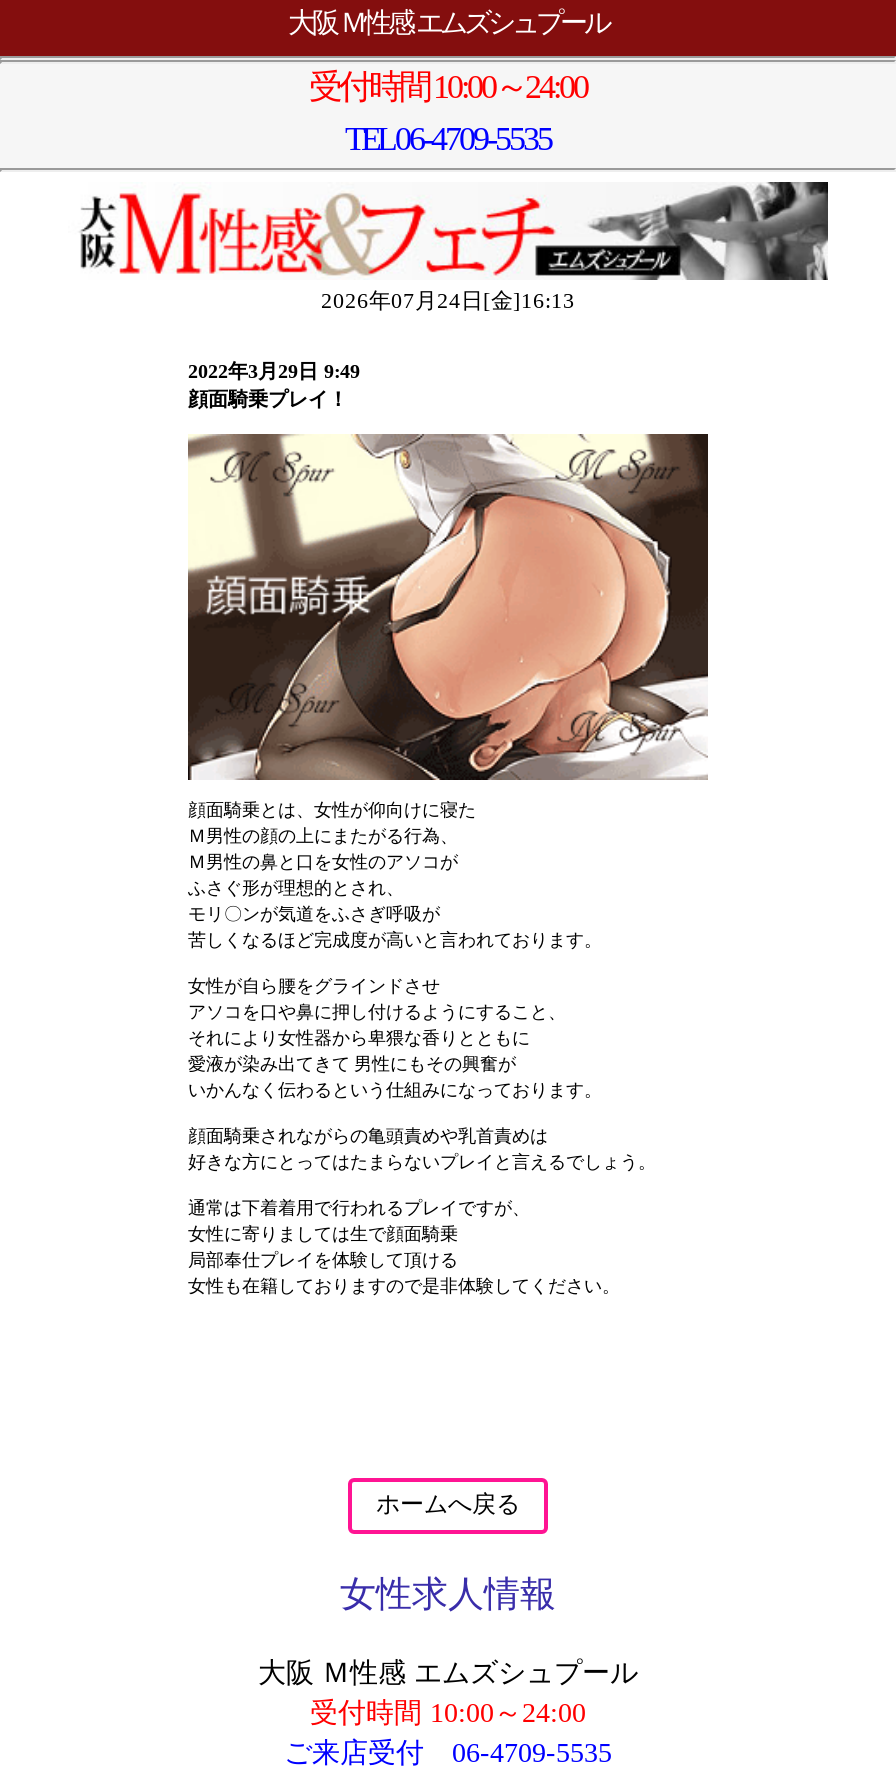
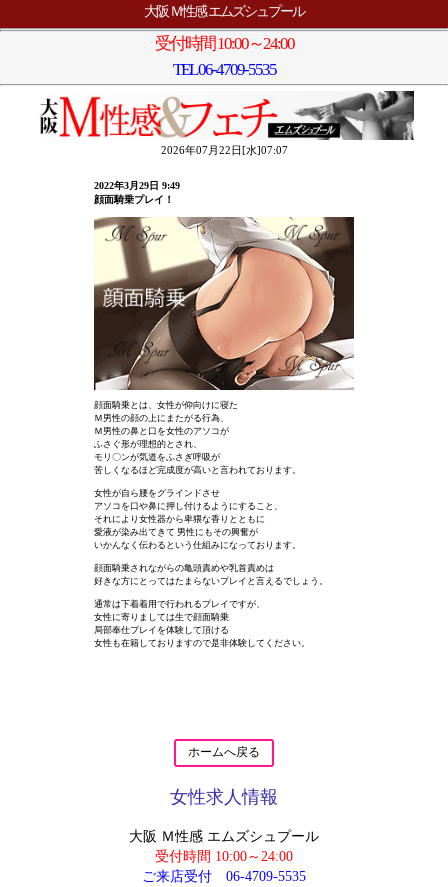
- 2026年07月24日[金]16:13
+ 2026年07月22日[水]07:07
